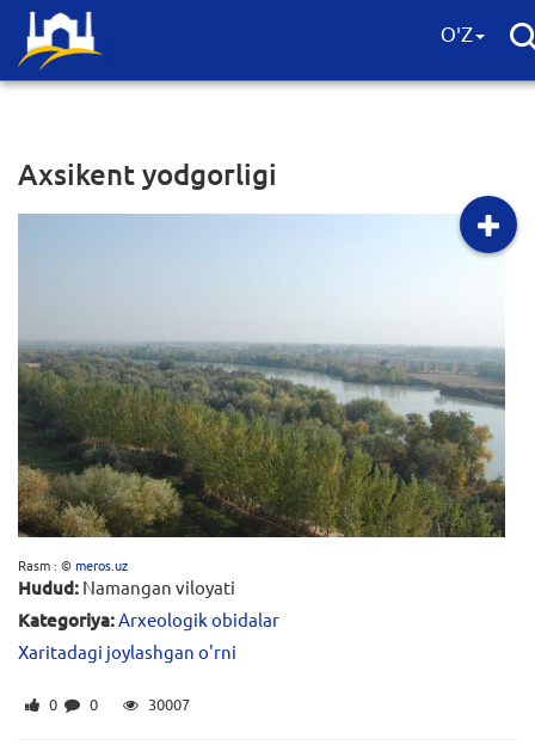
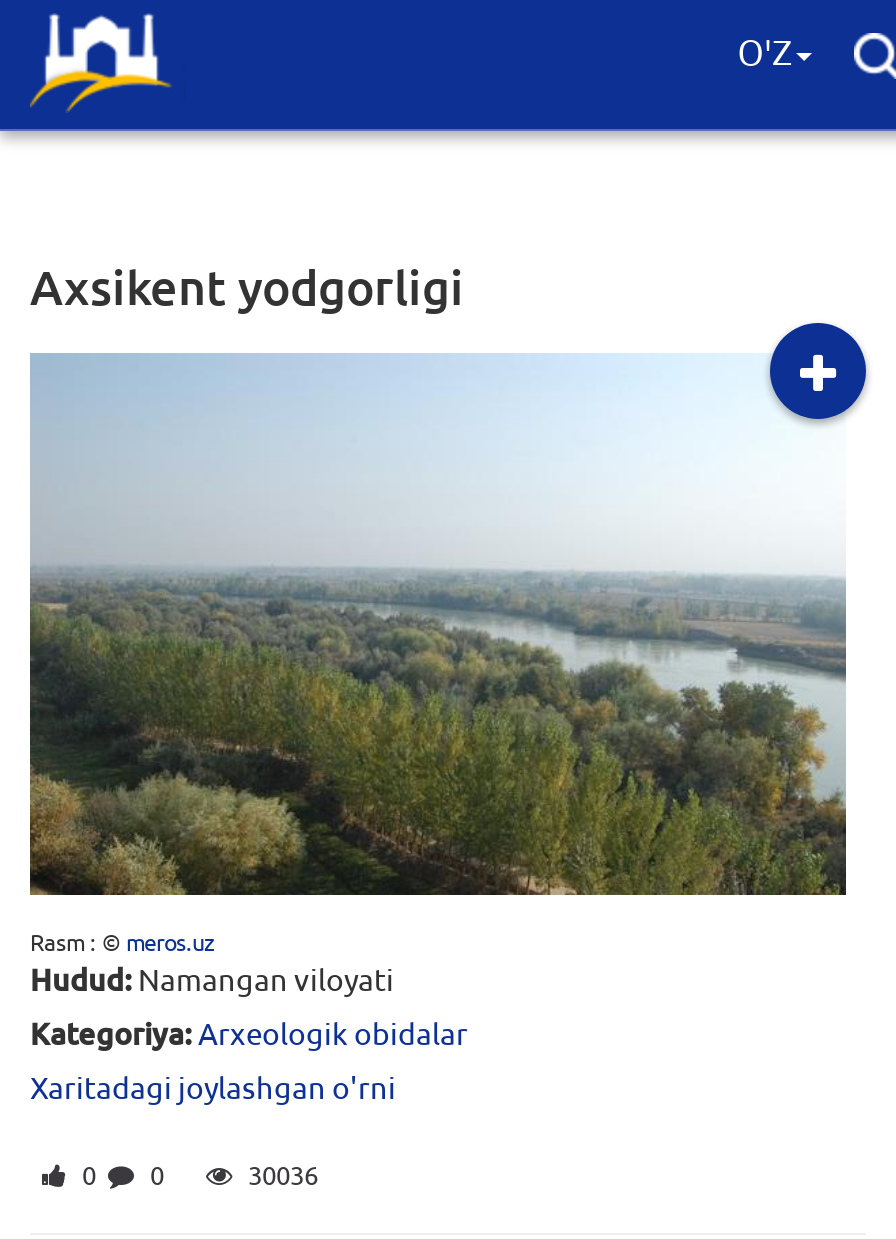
- 30007
+ 30036
